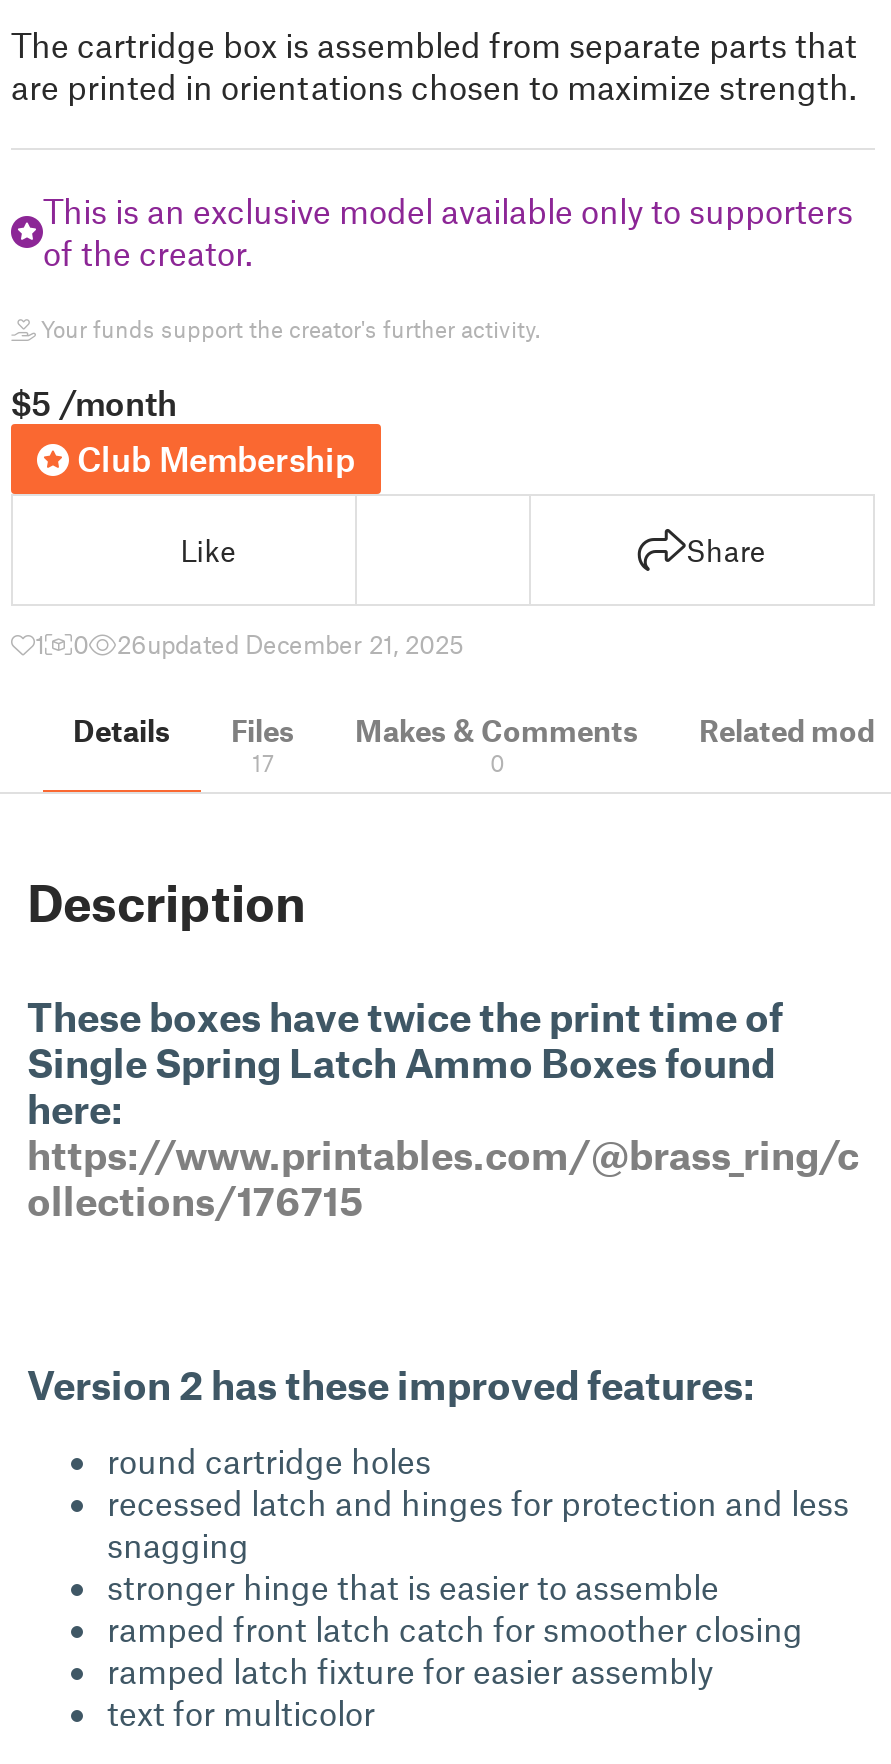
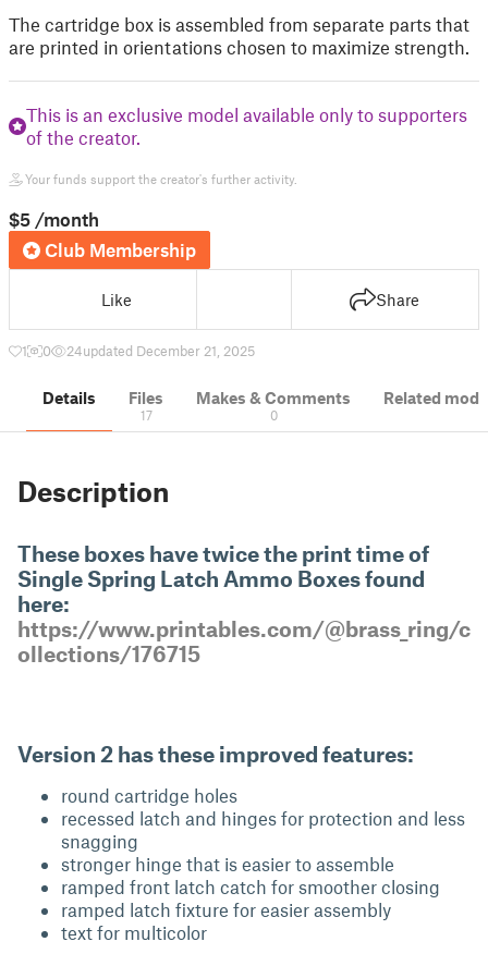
- 26updated December 21, 2025
+ 24updated December 21, 2025
